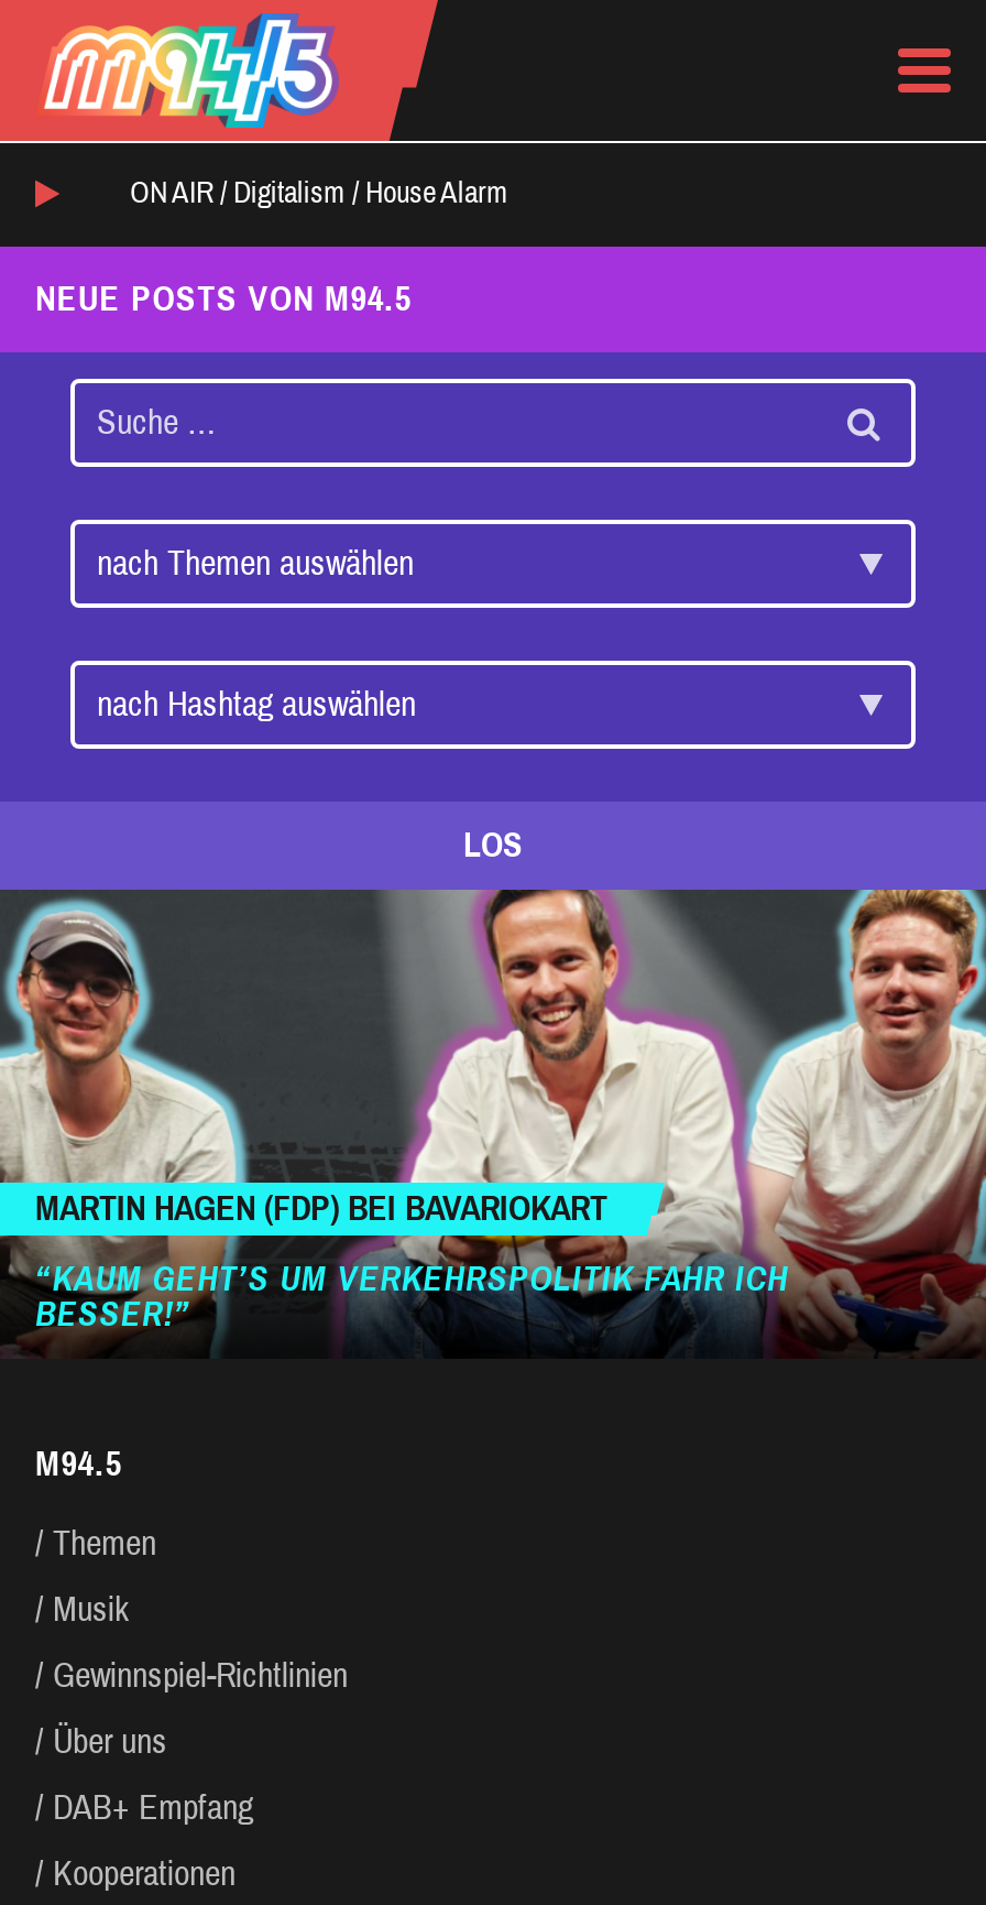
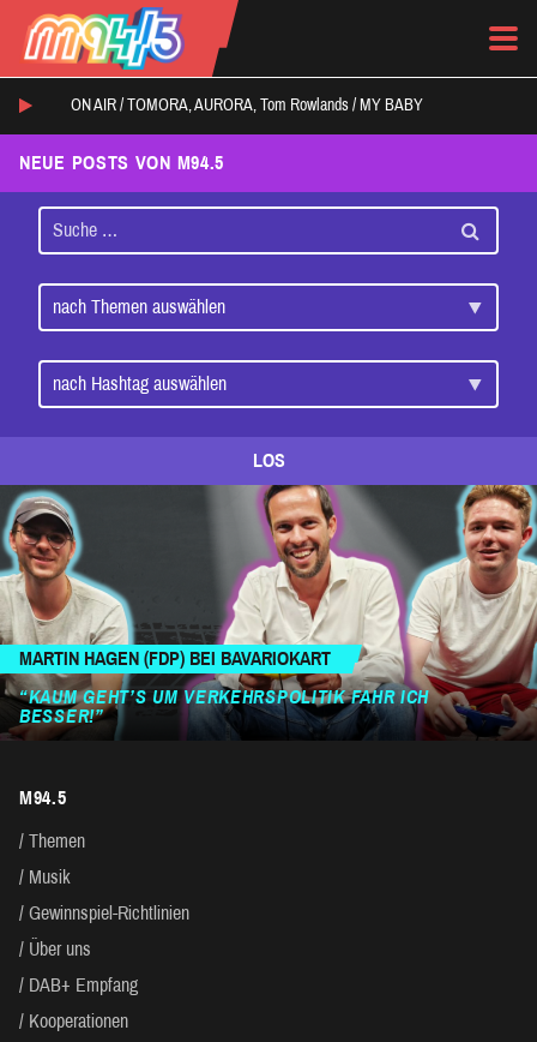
- ON AIR / Digitalism / House Alarm
+ ON AIR / TOMORA, AURORA, Tom Rowlands / MY BABY
